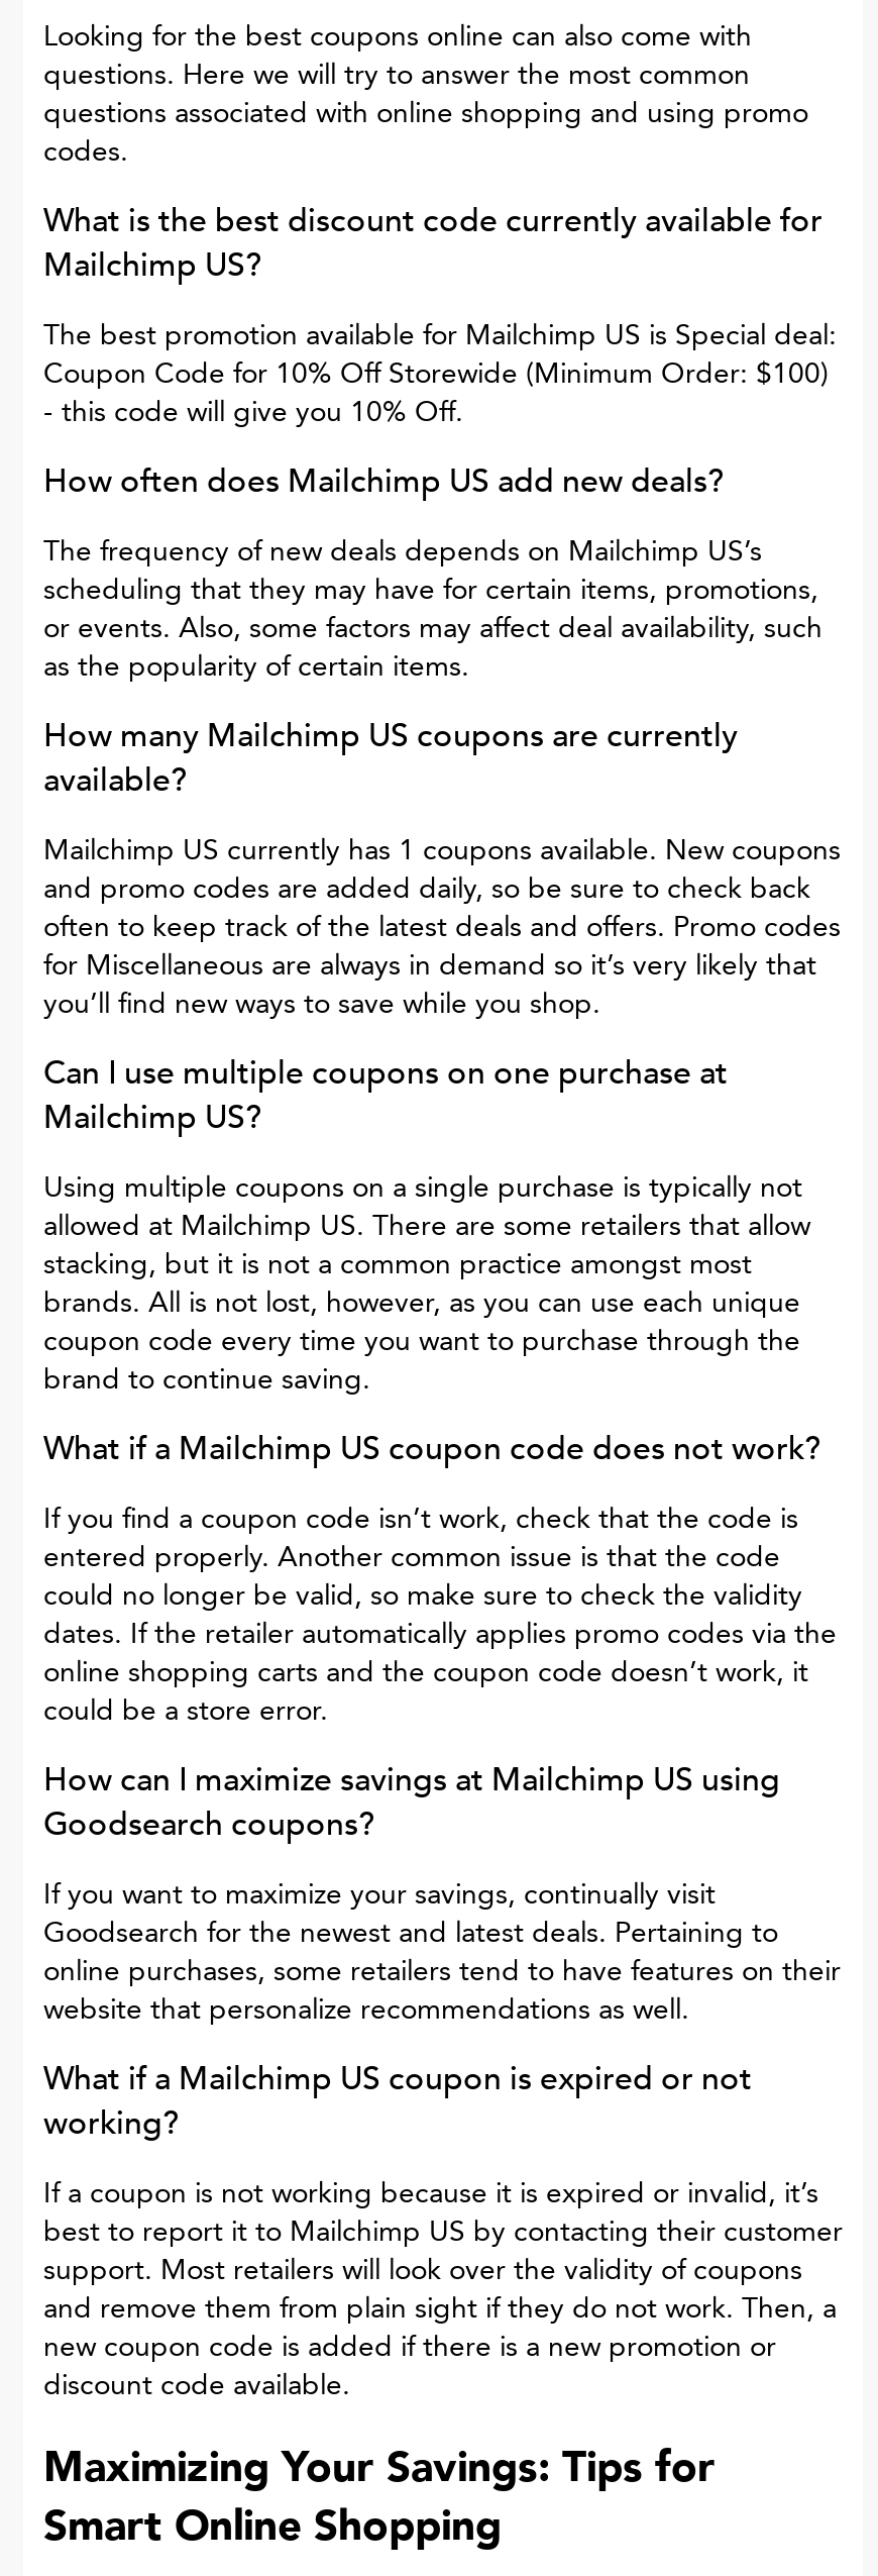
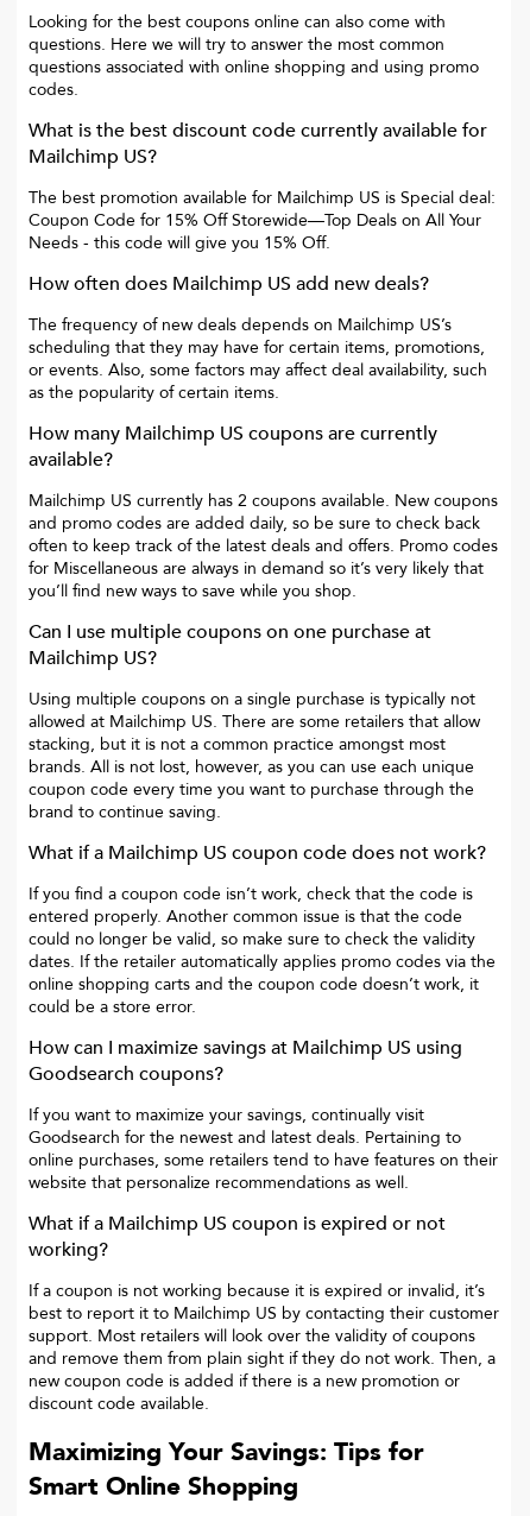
- Coupon Code for 10% Off Storewide (Minimum Order: $100)
- - this code will give you 10% Off.
+ Coupon Code for 15% Off Storewide—Top Deals on All Your
+ Needs - this code will give you 15% Off.

- Mailchimp US currently has 1 coupons available. New coupons
+ Mailchimp US currently has 2 coupons available. New coupons
